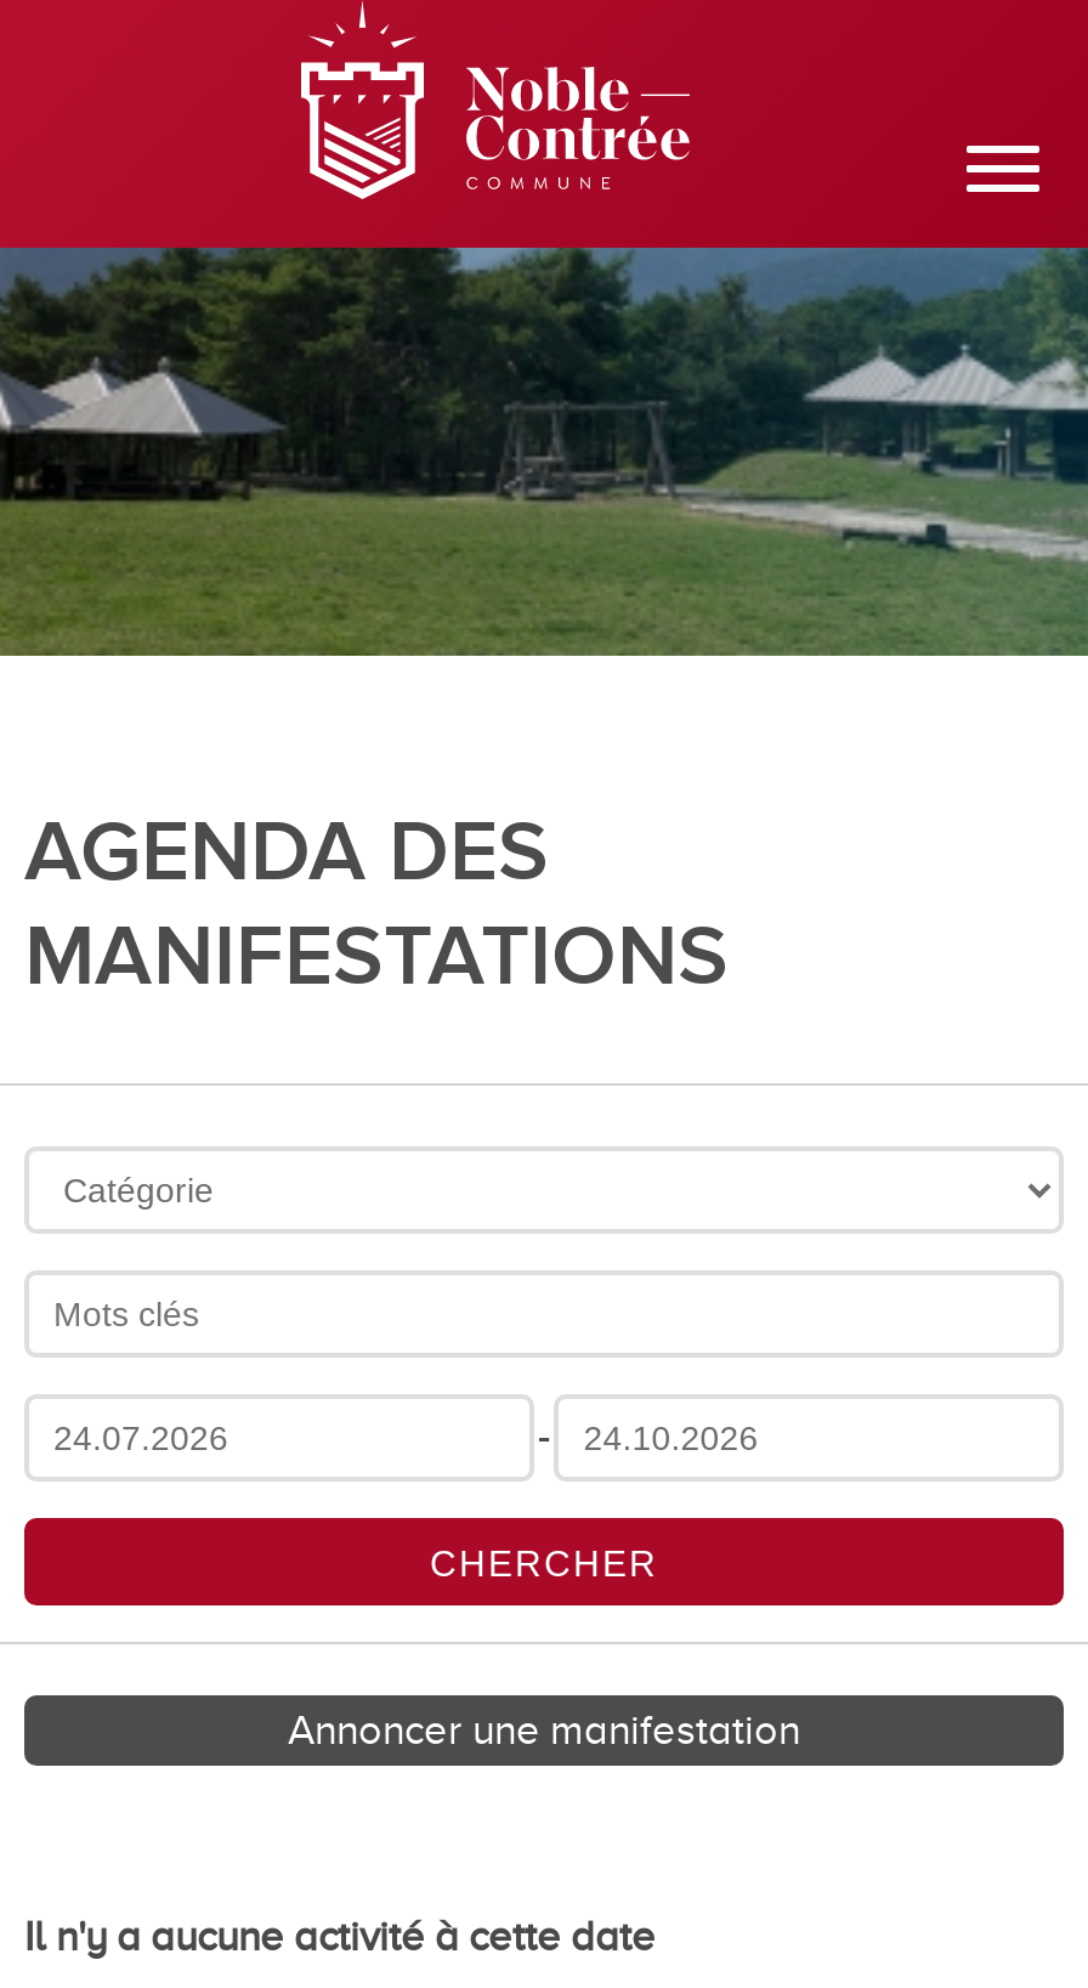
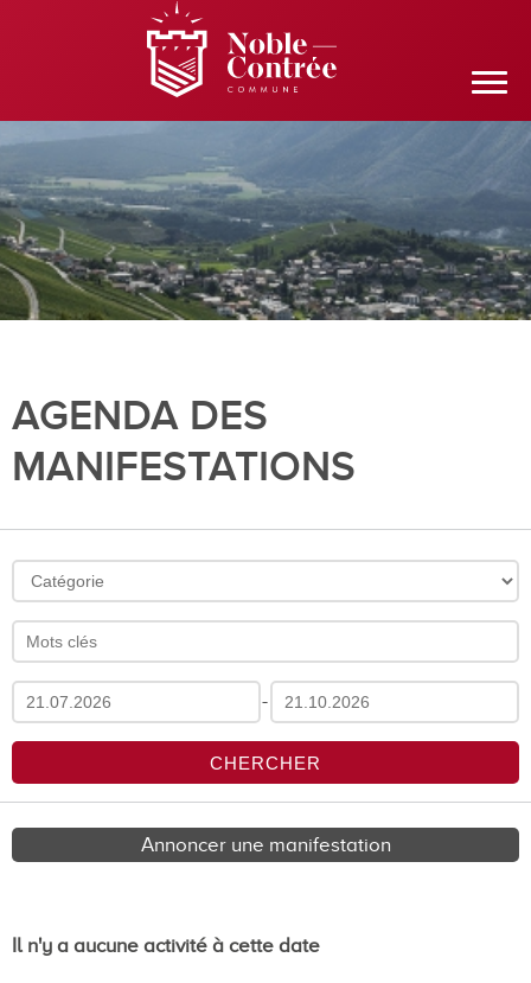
- [image]
+ [image]
